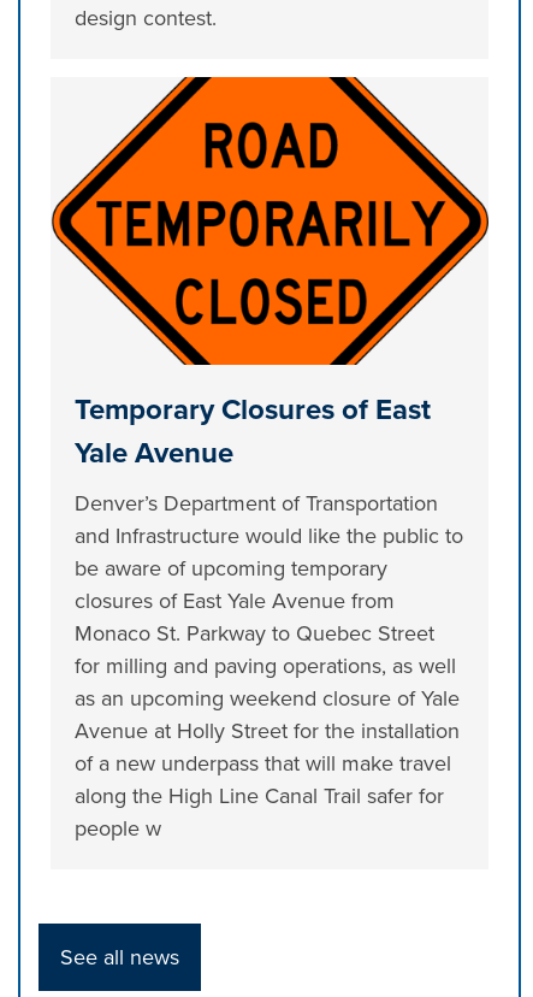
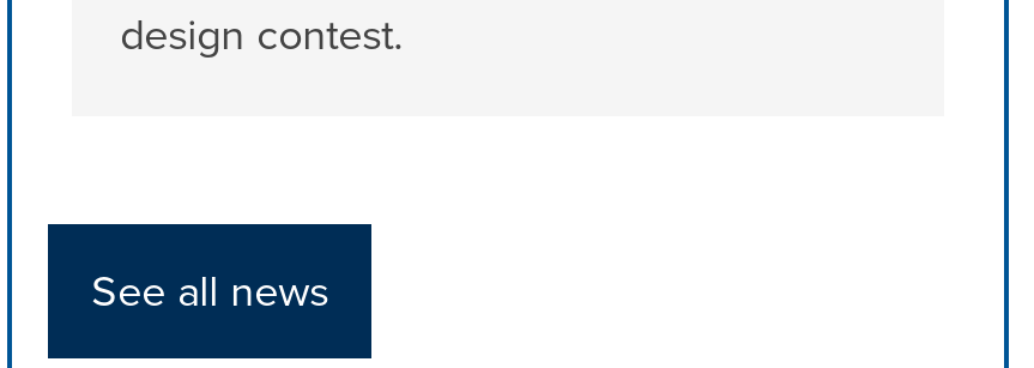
- [image]
- Temporary Closures of East
- Yale Avenue
- Denver’s Department of Transportation
- and Infrastructure would like the public to
- be aware of upcoming temporary
- closures of East Yale Avenue from
- Monaco St. Parkway to Quebec Street
- for milling and paving operations, as well
- as an upcoming weekend closure of Yale
- Avenue at Holly Street for the installation
- of a new underpass that will make travel
- along the High Line Canal Trail safer for
- people w
